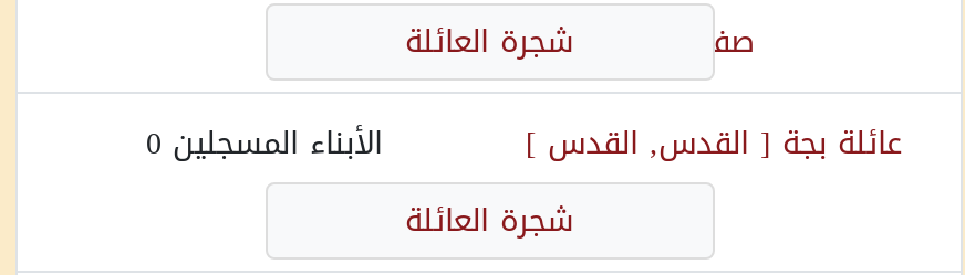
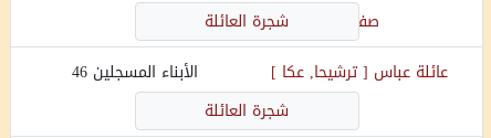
- الأبناء المسجلين 0
+ الأبناء المسجلين 46

- عائلة بجة [ القدس, القدس ]
+ عائلة عباس [ ترشيحا, عكا ]
